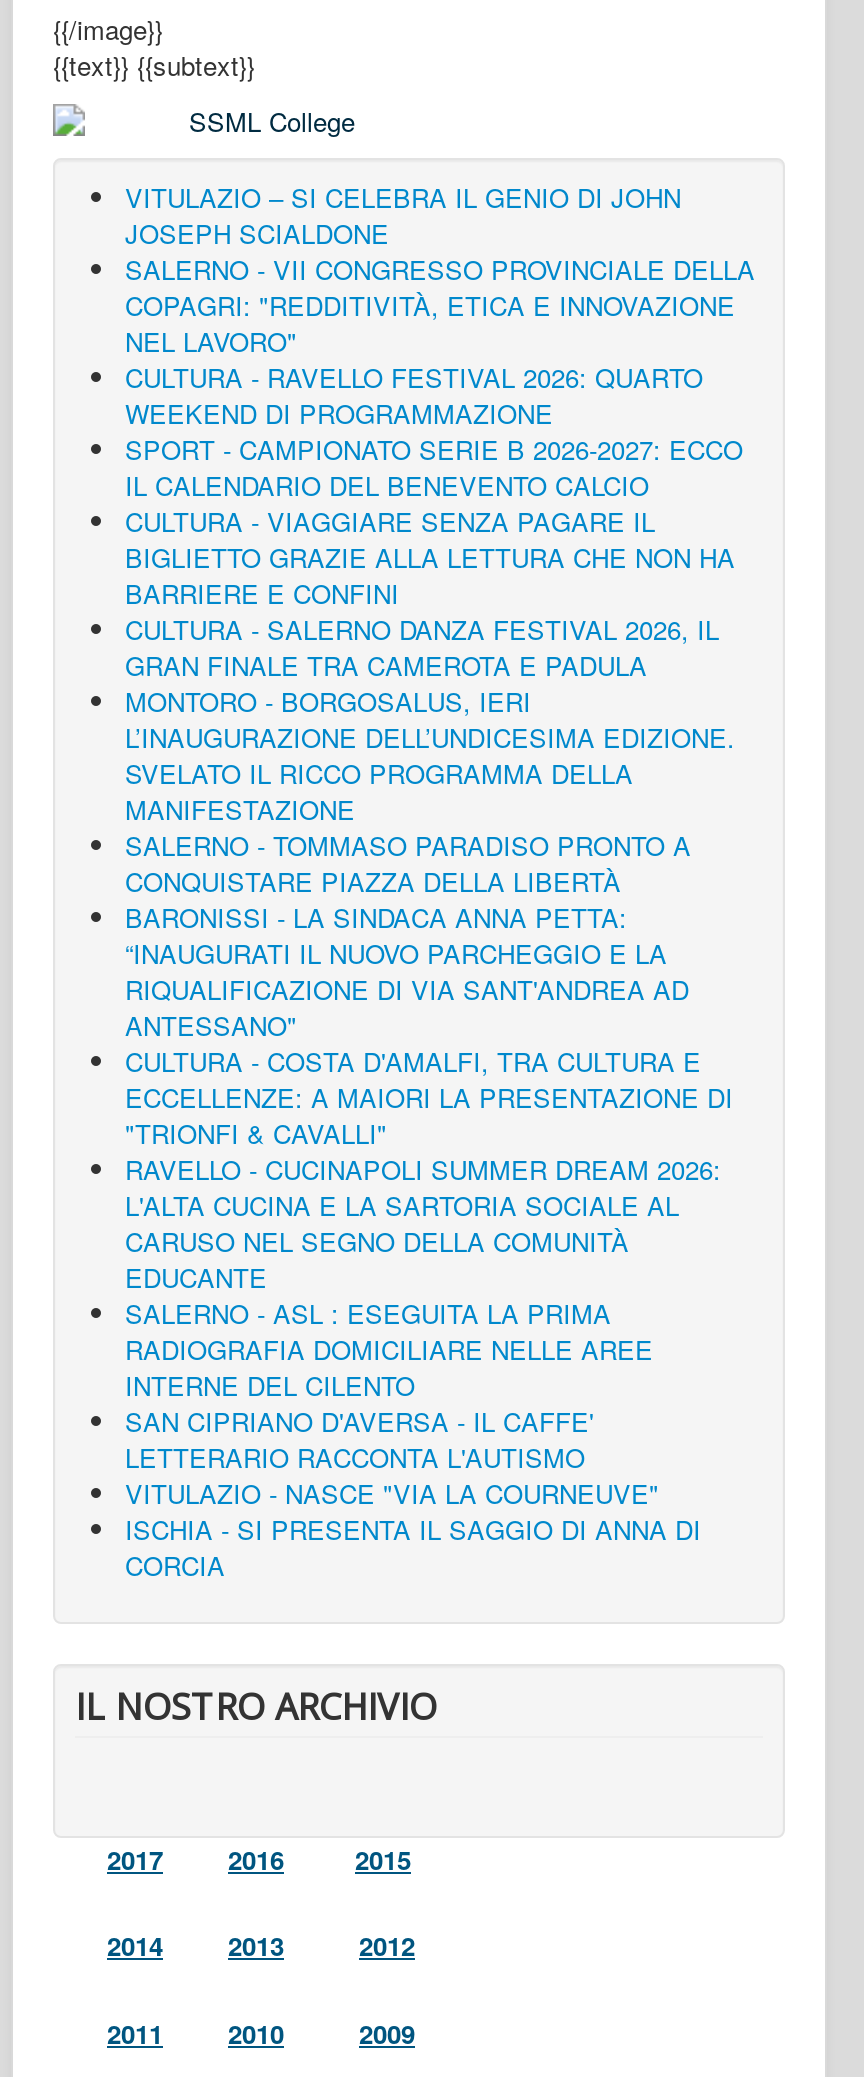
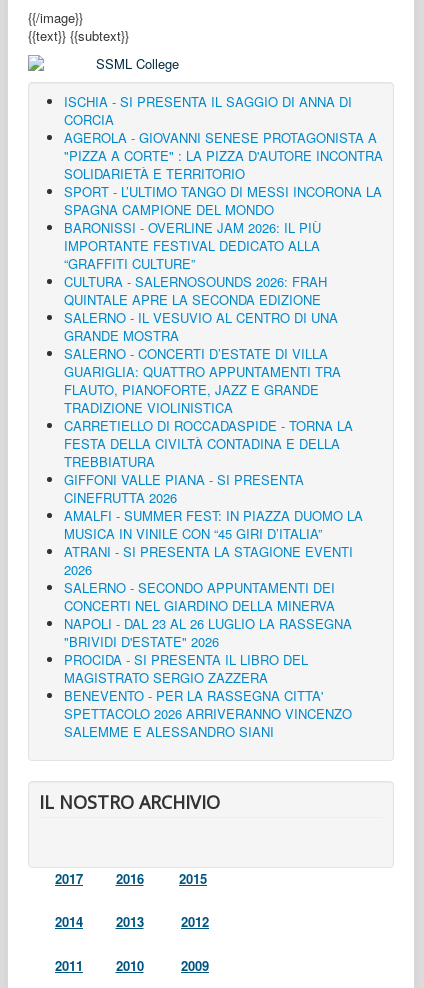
- VITULAZIO – SI CELEBRA IL GENIO DI JOHN
- JOSEPH SCIALDONE
- SALERNO - VII CONGRESSO PROVINCIALE DELLA
- COPAGRI: "REDDITIVITÀ, ETICA E INNOVAZIONE
- NEL LAVORO"
- CULTURA - RAVELLO FESTIVAL 2026: QUARTO
- WEEKEND DI PROGRAMMAZIONE
- SPORT - CAMPIONATO SERIE B 2026-2027: ECCO
- IL CALENDARIO DEL BENEVENTO CALCIO
- CULTURA - VIAGGIARE SENZA PAGARE IL
- BIGLIETTO GRAZIE ALLA LETTURA CHE NON HA
- BARRIERE E CONFINI
- CULTURA - SALERNO DANZA FESTIVAL 2026, IL
- GRAN FINALE TRA CAMEROTA E PADULA
- MONTORO - BORGOSALUS, IERI
- L’INAUGURAZIONE DELL’UNDICESIMA EDIZIONE.
- SVELATO IL RICCO PROGRAMMA DELLA
- MANIFESTAZIONE
- SALERNO - TOMMASO PARADISO PRONTO A
- CONQUISTARE PIAZZA DELLA LIBERTÀ
- BARONISSI - LA SINDACA ANNA PETTA:
- “INAUGURATI IL NUOVO PARCHEGGIO E LA
- RIQUALIFICAZIONE DI VIA SANT'ANDREA AD
- ANTESSANO"
- CULTURA - COSTA D'AMALFI, TRA CULTURA E
- ECCELLENZE: A MAIORI LA PRESENTAZIONE DI
- "TRIONFI & CAVALLI"
- RAVELLO - CUCINAPOLI SUMMER DREAM 2026:
- L'ALTA CUCINA E LA SARTORIA SOCIALE AL
- CARUSO NEL SEGNO DELLA COMUNITÀ
- EDUCANTE
- SALERNO - ASL : ESEGUITA LA PRIMA
- RADIOGRAFIA DOMICILIARE NELLE AREE
- INTERNE DEL CILENTO
- SAN CIPRIANO D'AVERSA - IL CAFFE'
- LETTERARIO RACCONTA L'AUTISMO
- VITULAZIO - NASCE "VIA LA COURNEUVE"

moved up: ISCHIA - SI PRESENTA IL SAGGIO DI ANNA DI | CORCIA

+ AGEROLA - GIOVANNI SENESE PROTAGONISTA A
+ "PIZZA A CORTE" : LA PIZZA D'AUTORE INCONTRA
+ SOLIDARIETÀ E TERRITORIO
+ SPORT - L’ULTIMO TANGO DI MESSI INCORONA LA
+ SPAGNA CAMPIONE DEL MONDO
+ BARONISSI - OVERLINE JAM 2026: IL PIÙ
+ IMPORTANTE FESTIVAL DEDICATO ALLA
+ “GRAFFITI CULTURE”
+ CULTURA - SALERNOSOUNDS 2026: FRAH
+ QUINTALE APRE LA SECONDA EDIZIONE
+ SALERNO - IL VESUVIO AL CENTRO DI UNA
+ GRANDE MOSTRA
+ SALERNO - CONCERTI D’ESTATE DI VILLA
+ GUARIGLIA: QUATTRO APPUNTAMENTI TRA
+ FLAUTO, PIANOFORTE, JAZZ E GRANDE
+ TRADIZIONE VIOLINISTICA
+ CARRETIELLO DI ROCCADASPIDE - TORNA LA
+ FESTA DELLA CIVILTÀ CONTADINA E DELLA
+ TREBBIATURA
+ GIFFONI VALLE PIANA - SI PRESENTA
+ CINEFRUTTA 2026
+ AMALFI - SUMMER FEST: IN PIAZZA DUOMO LA
+ MUSICA IN VINILE CON “45 GIRI D’ITALIA”
+ ATRANI - SI PRESENTA LA STAGIONE EVENTI
+ 2026
+ SALERNO - SECONDO APPUNTAMENTI DEI
+ CONCERTI NEL GIARDINO DELLA MINERVA
+ NAPOLI - DAL 23 AL 26 LUGLIO LA RASSEGNA
+ "BRIVIDI D'ESTATE" 2026
+ PROCIDA - SI PRESENTA IL LIBRO DEL
+ MAGISTRATO SERGIO ZAZZERA
+ BENEVENTO - PER LA RASSEGNA CITTA'
+ SPETTACOLO 2026 ARRIVERANNO VINCENZO
+ SALEMME E ALESSANDRO SIANI
